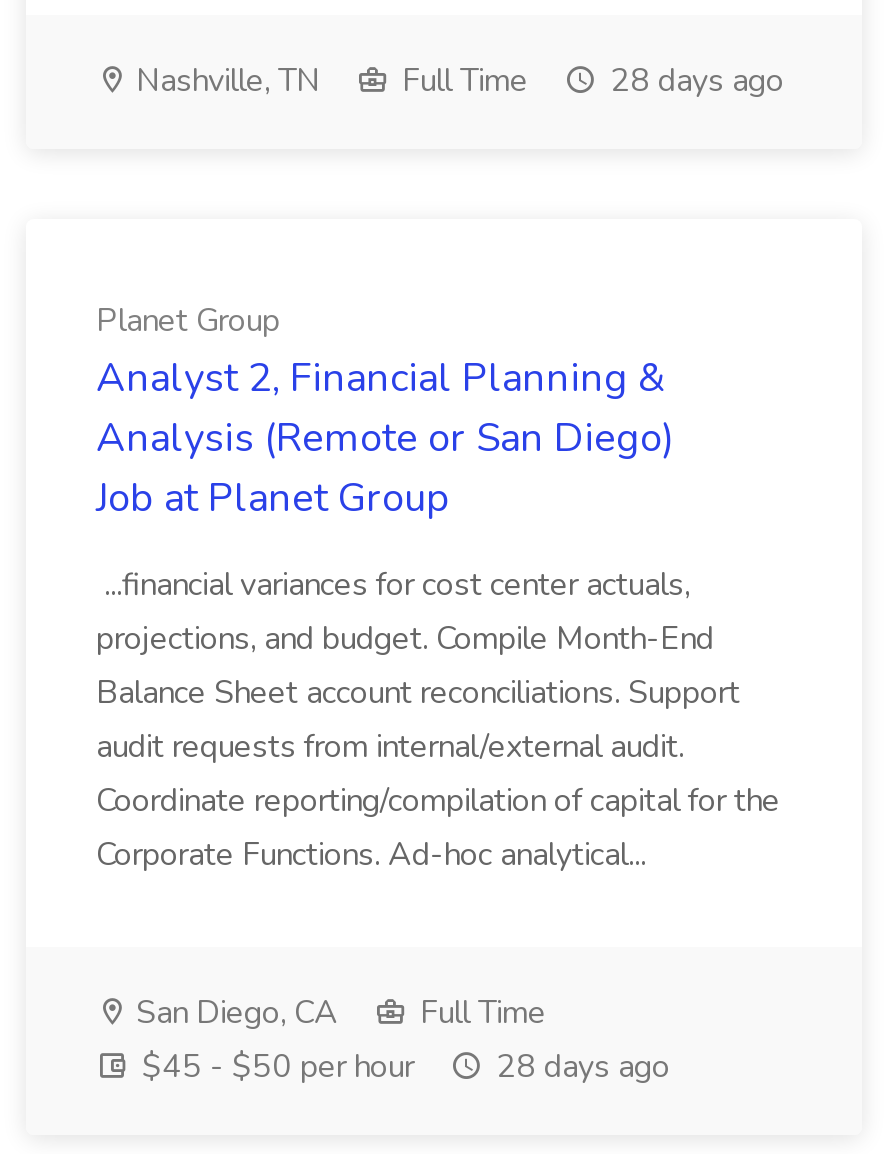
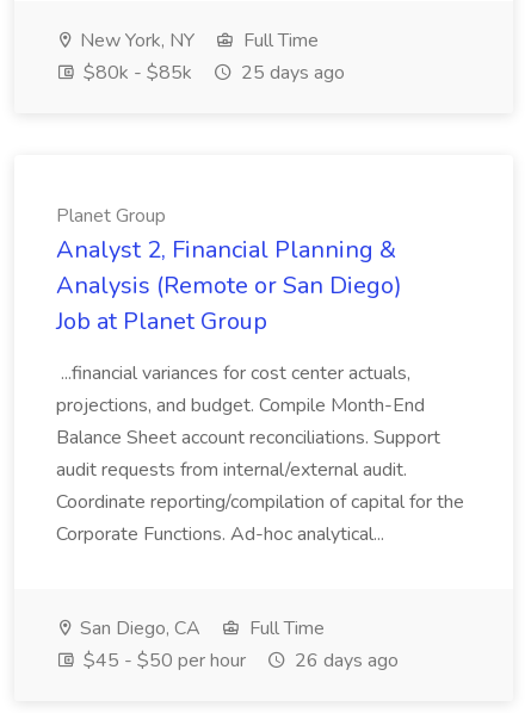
- Nashville, TN
+ New York, NY

- 28 days ago
+ $80k - $85k
+ 25 days ago

- $45 - $50 per hour 28 days ago
+ $45 - $50 per hour 26 days ago
